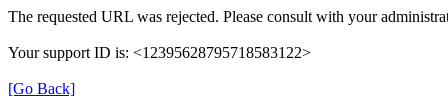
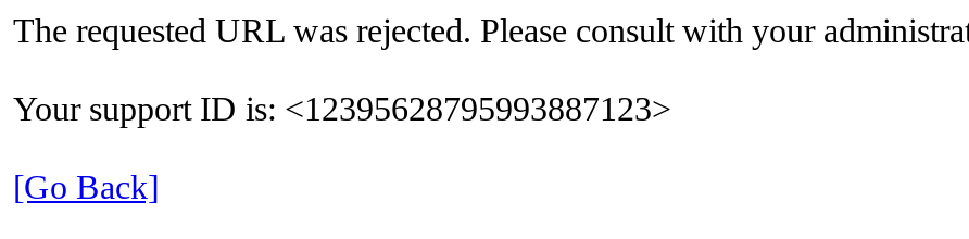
- Your support ID is: <12395628795718583122>
+ Your support ID is: <12395628795993887123>
